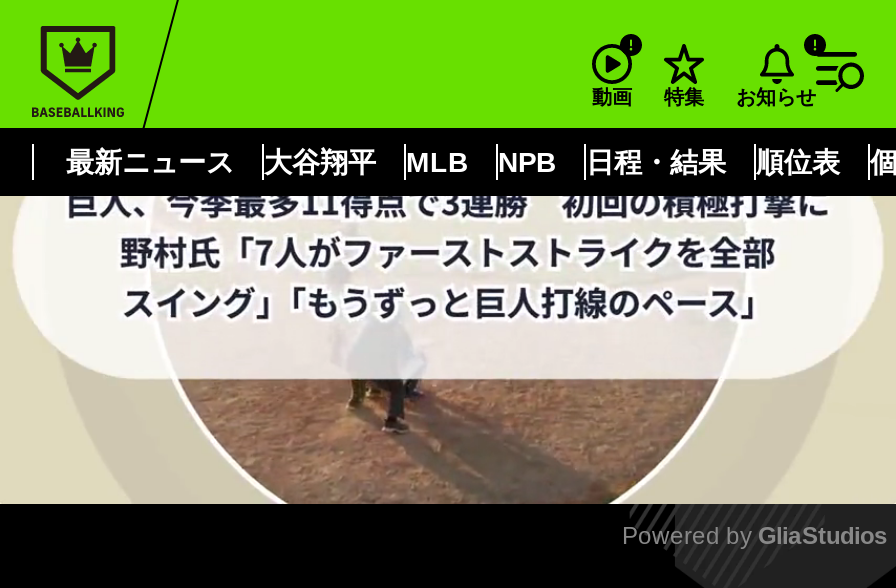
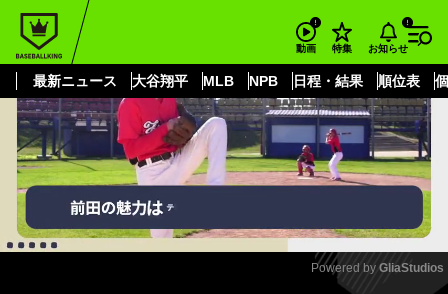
- [image]
+ [image]
